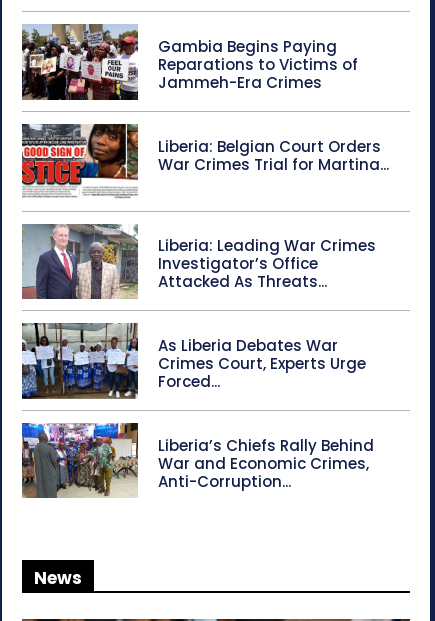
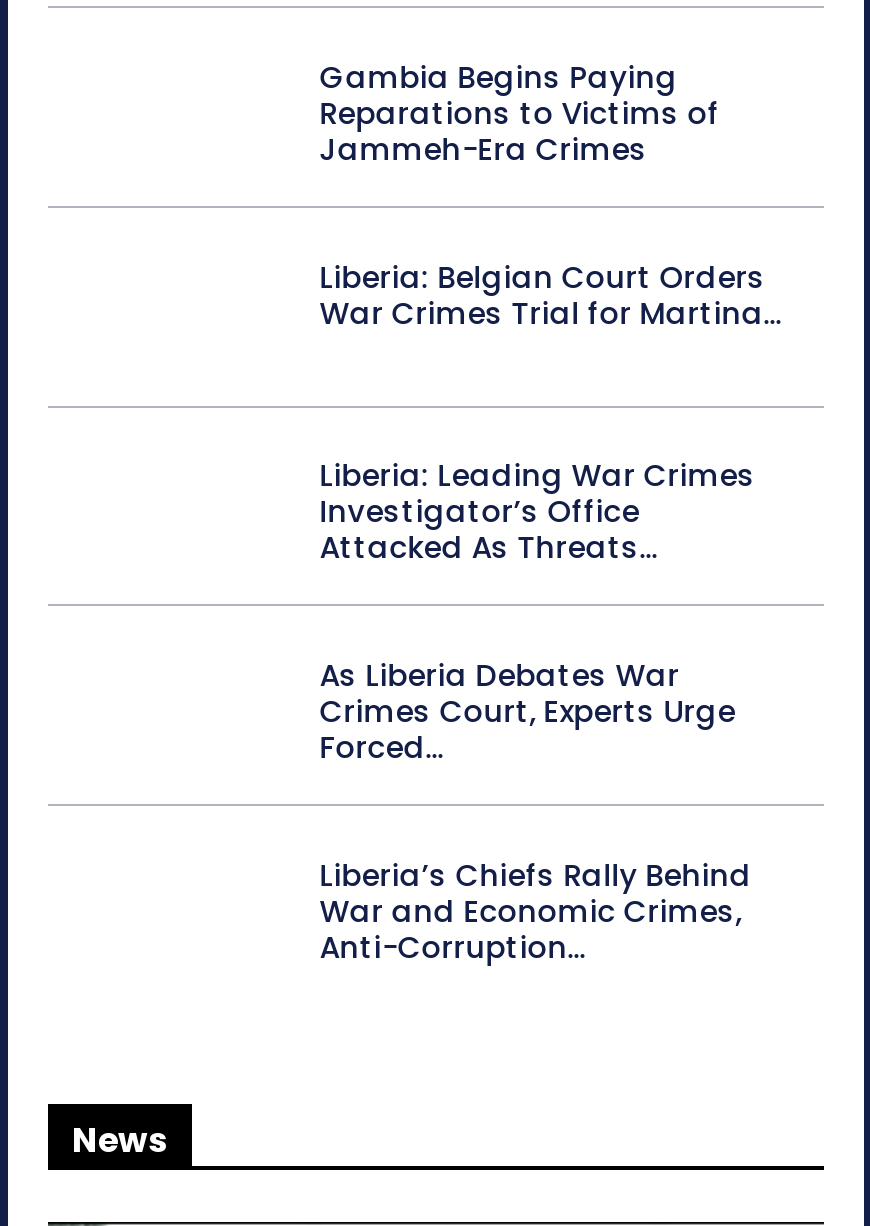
- [image]

- [image]

- [image]

- [image]

- [image]
